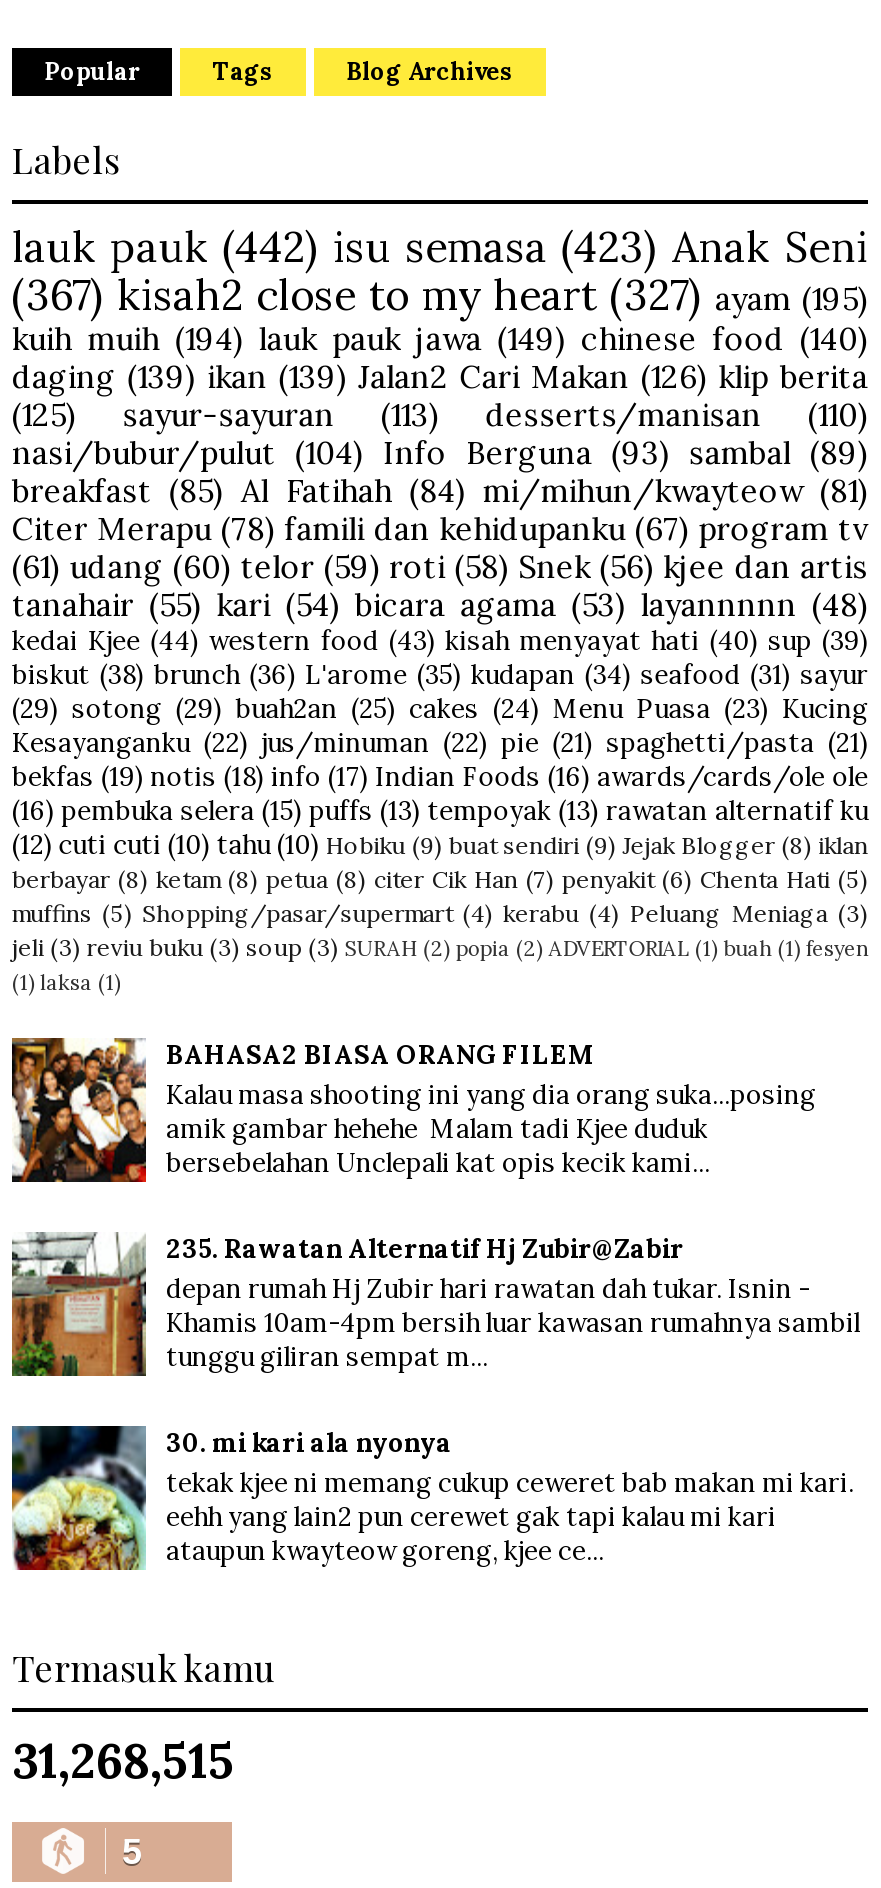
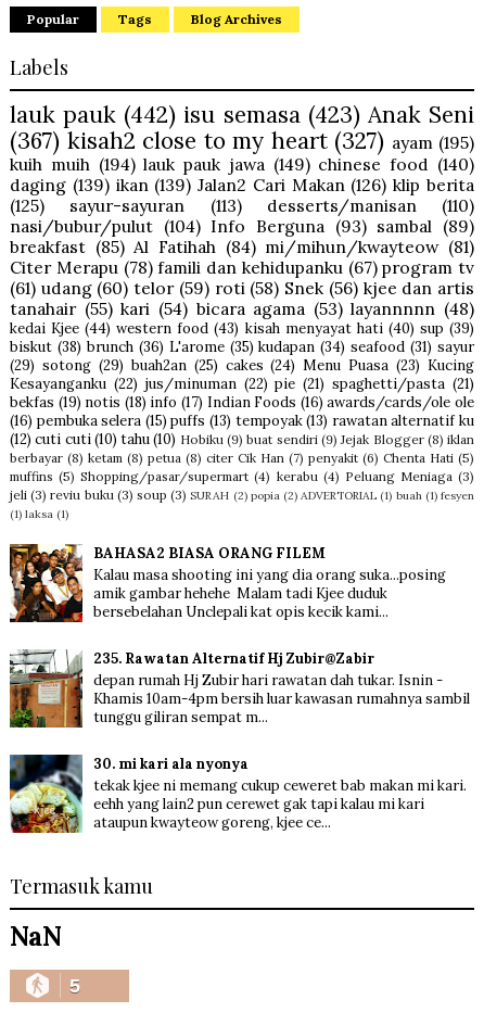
- 31,268,515
+ NaN
